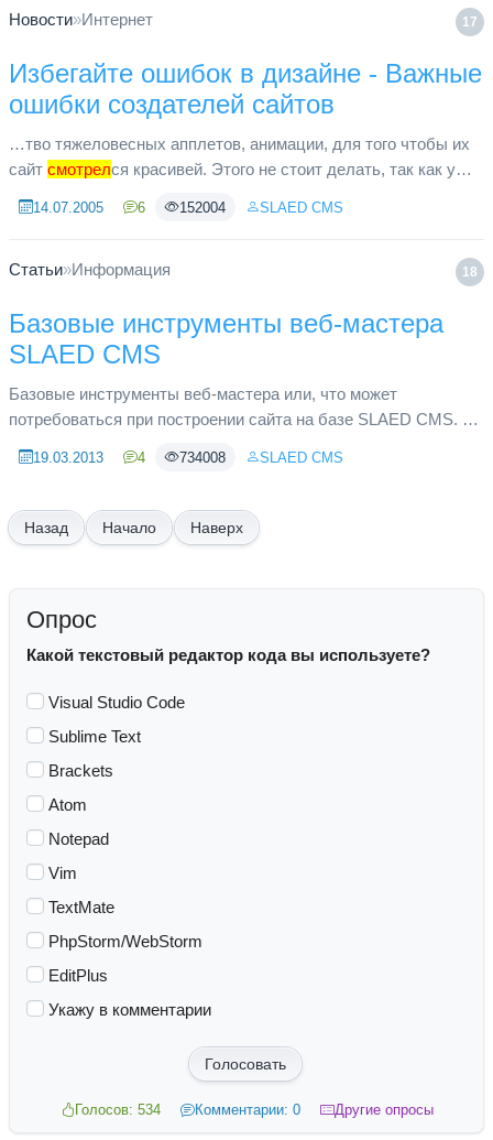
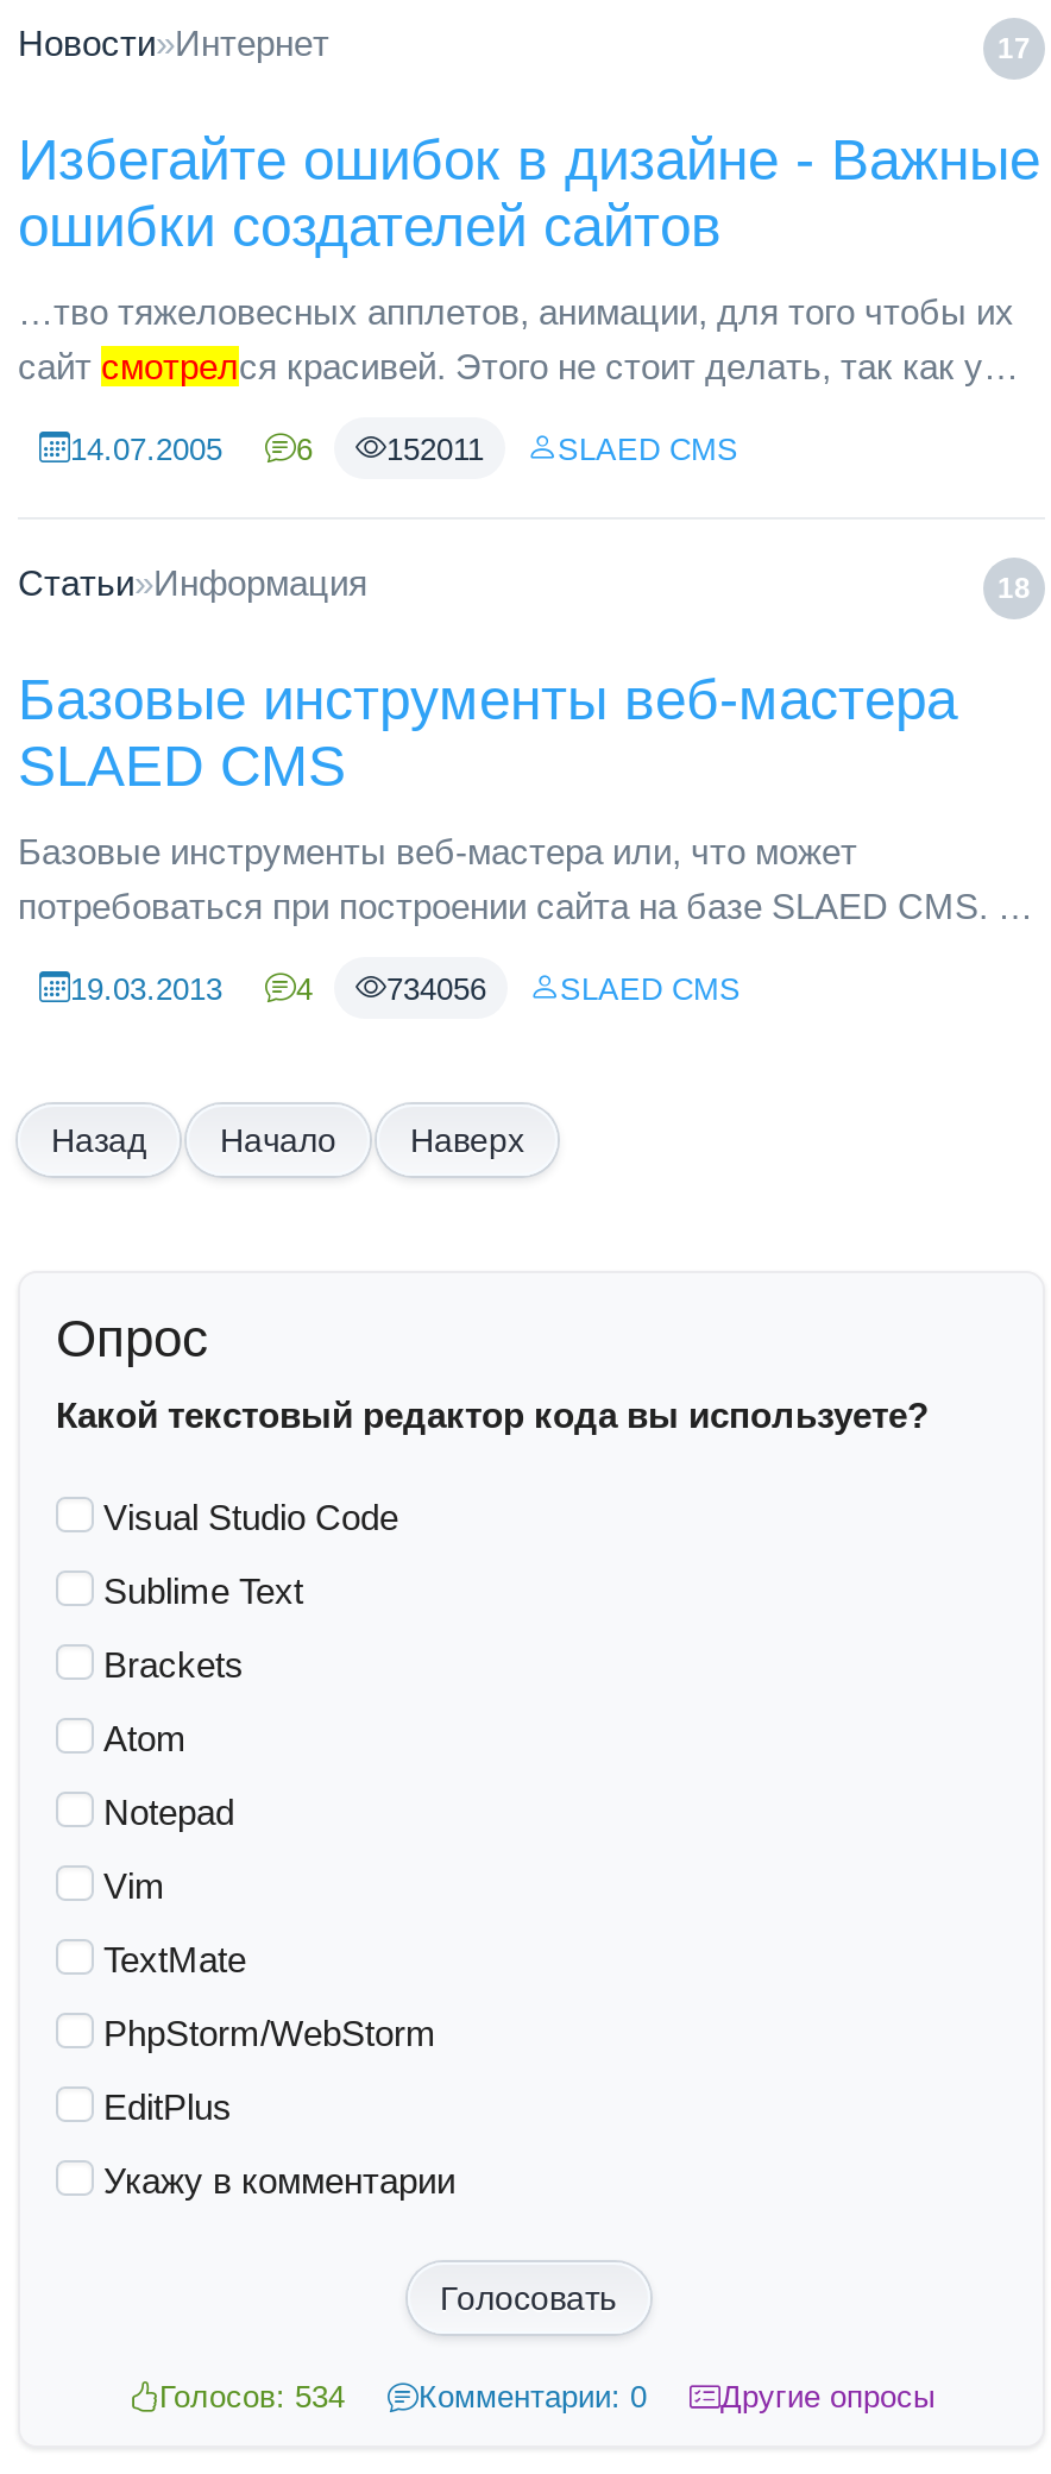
- 152004
+ 152011

- 734008
+ 734056
